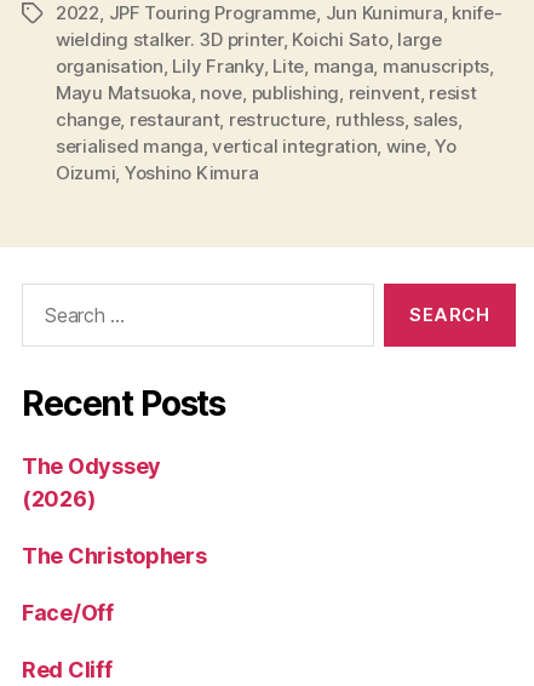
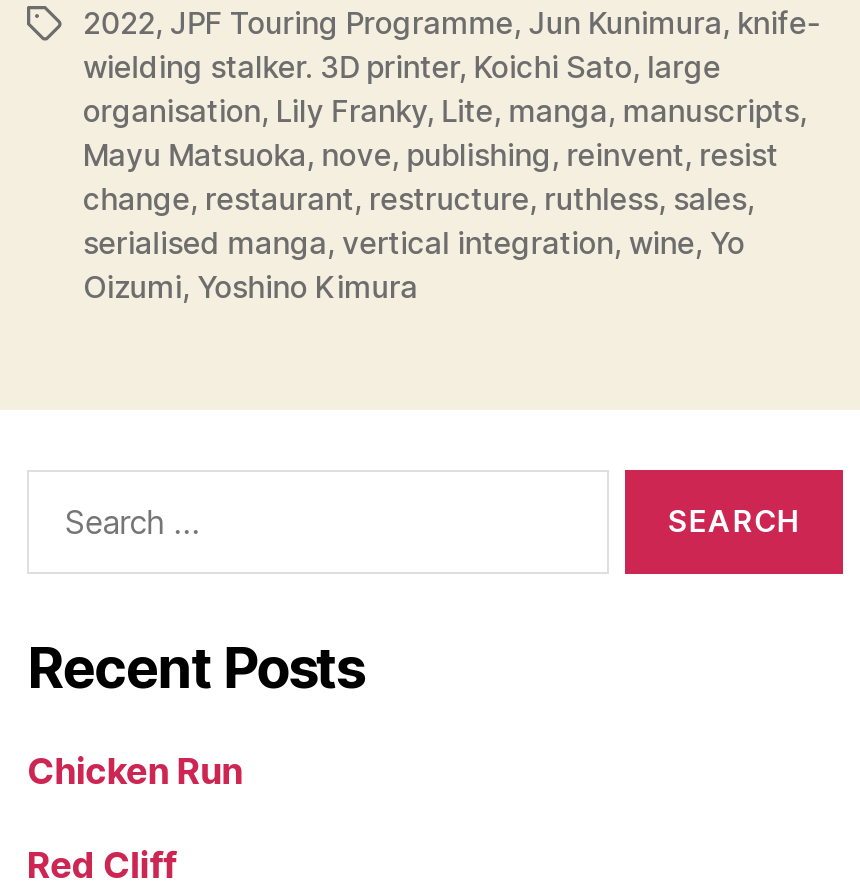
- The Odyssey
- (2026)
- The Christophers
- Face/Off
+ Chicken Run
